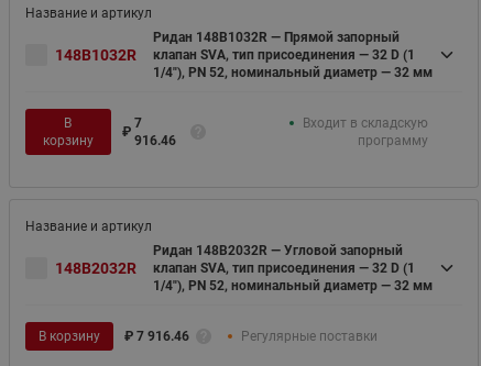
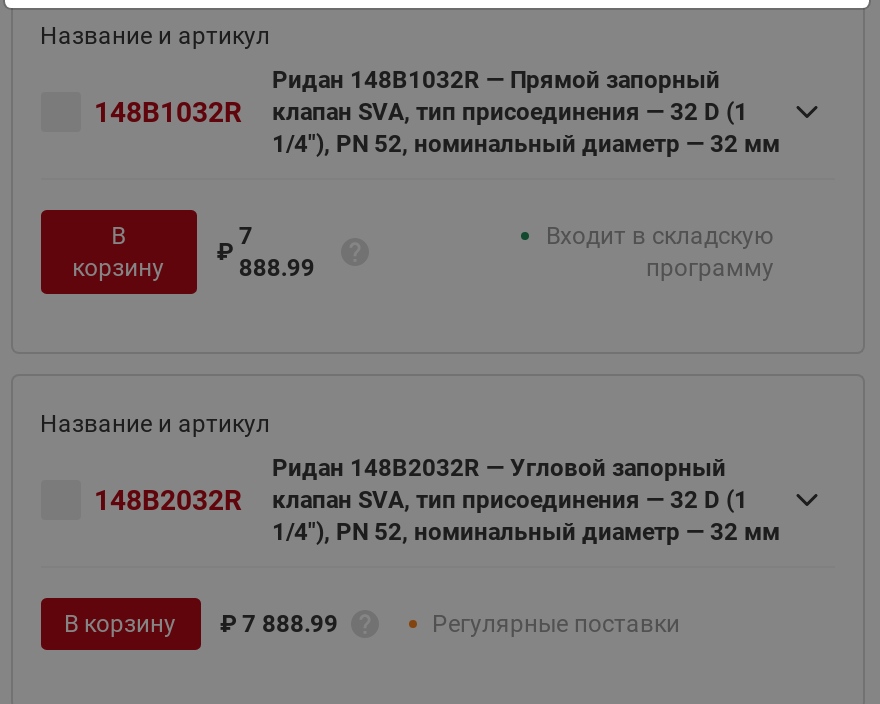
- 916.46
+ 888.99

- В корзину ₽ 7 916.46
+ В корзину ₽ 7 888.99
